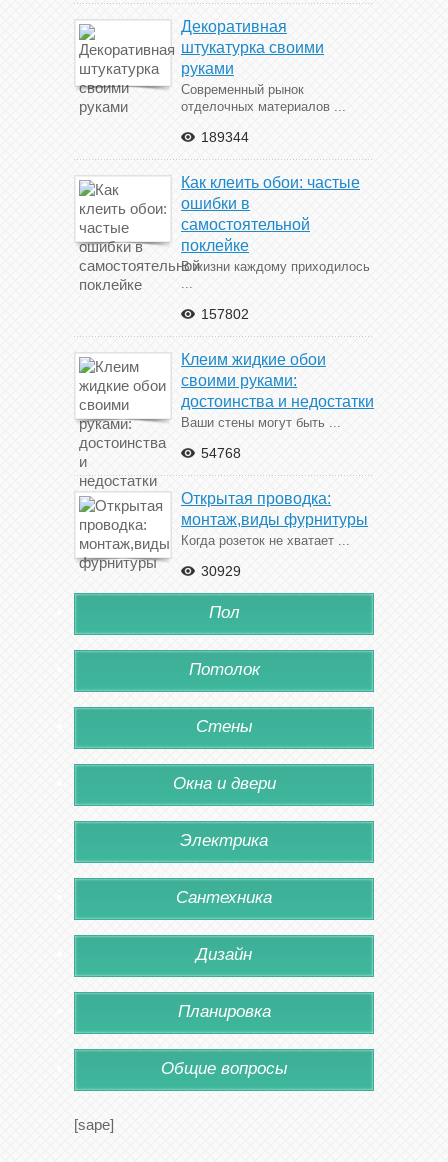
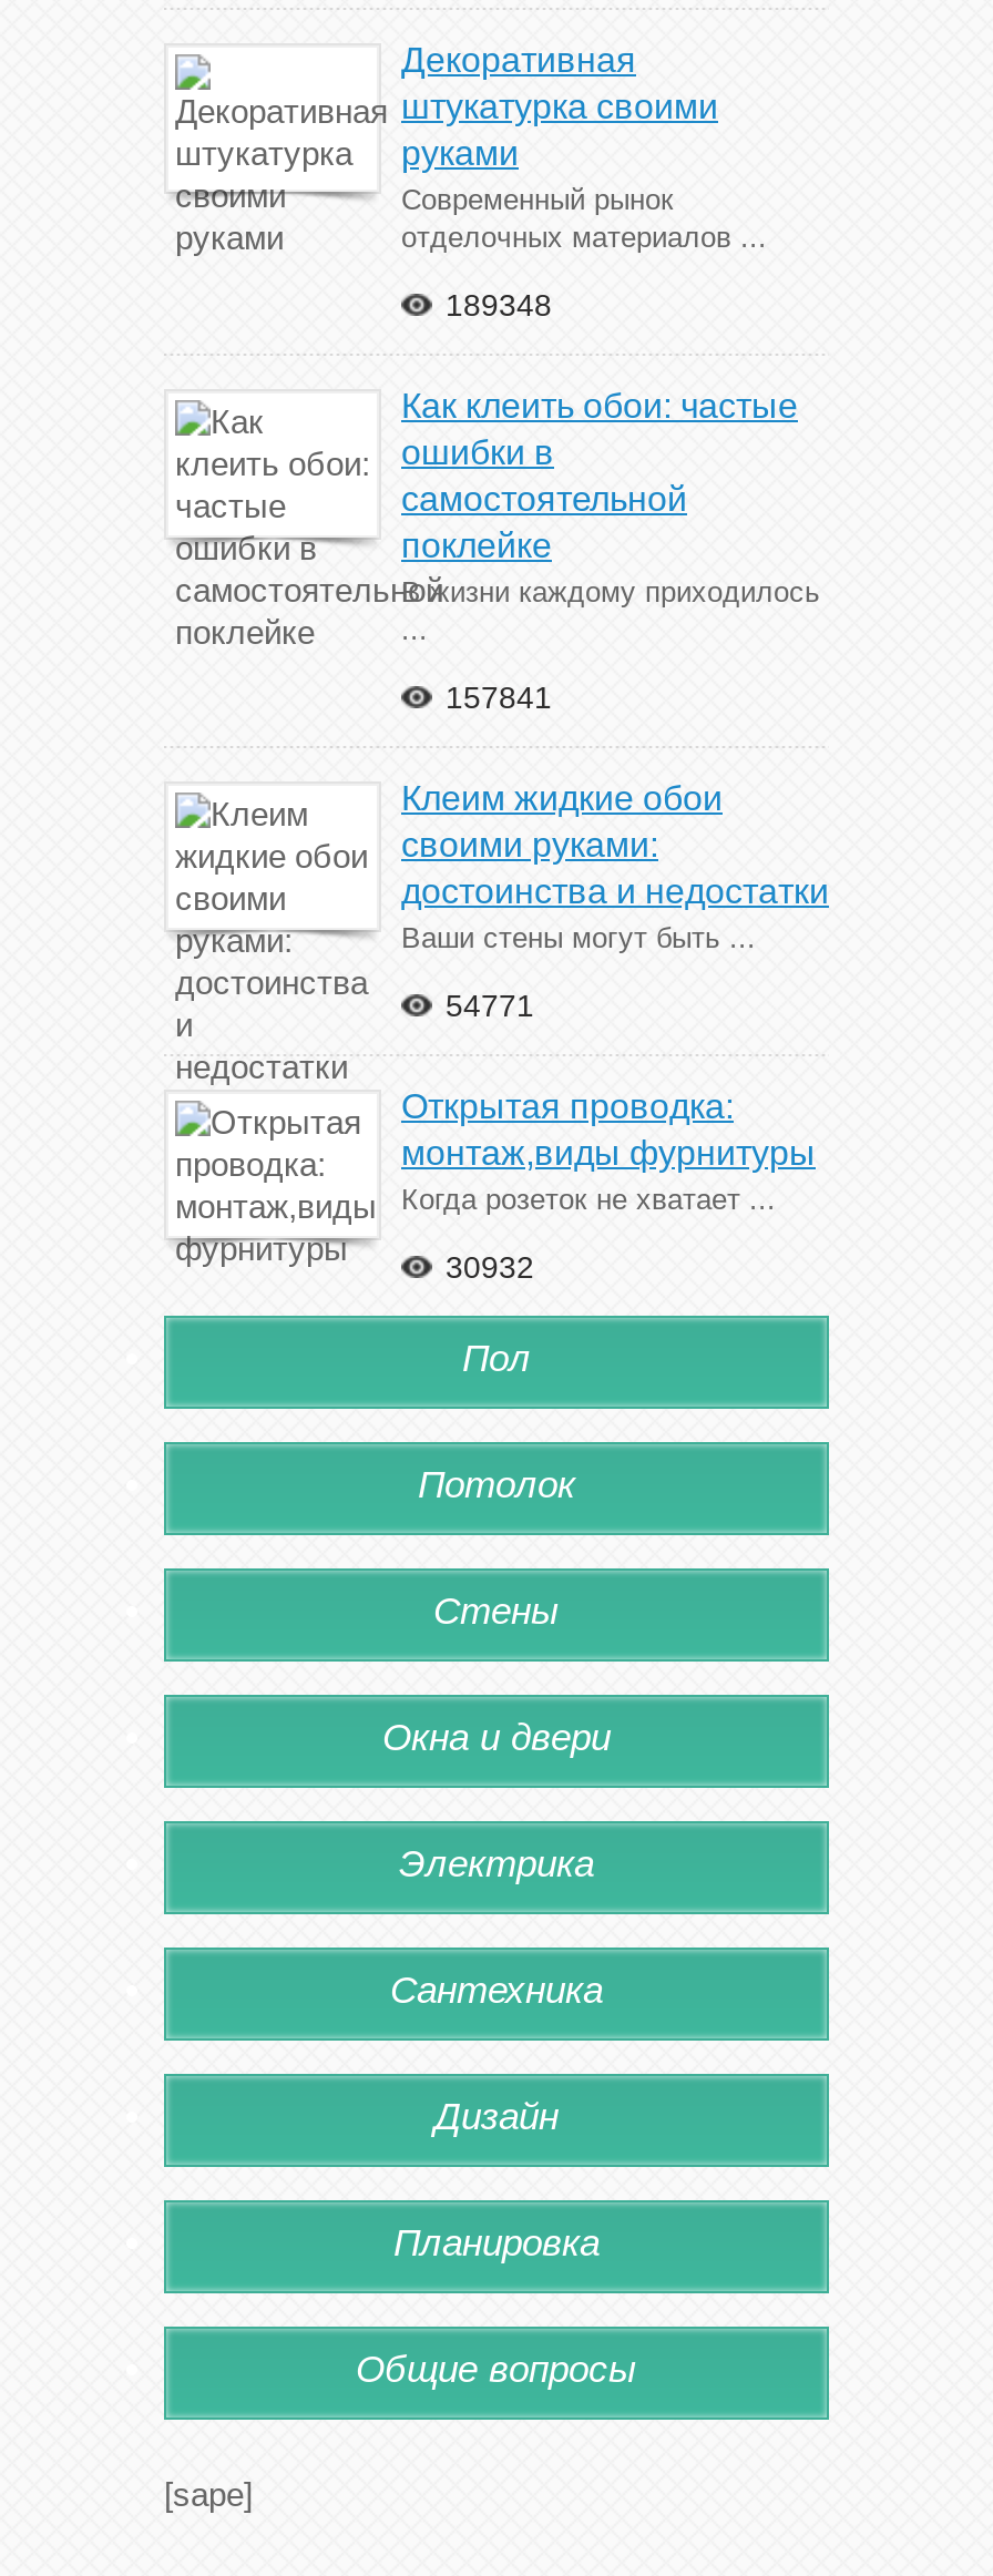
- 189344
+ 189348

- 157802
+ 157841

- 54768
+ 54771

- 30929
+ 30932
